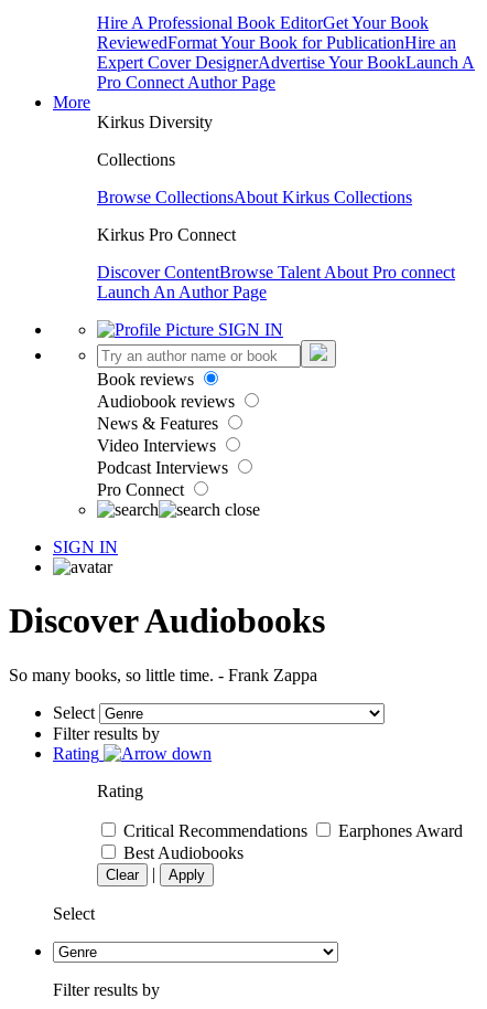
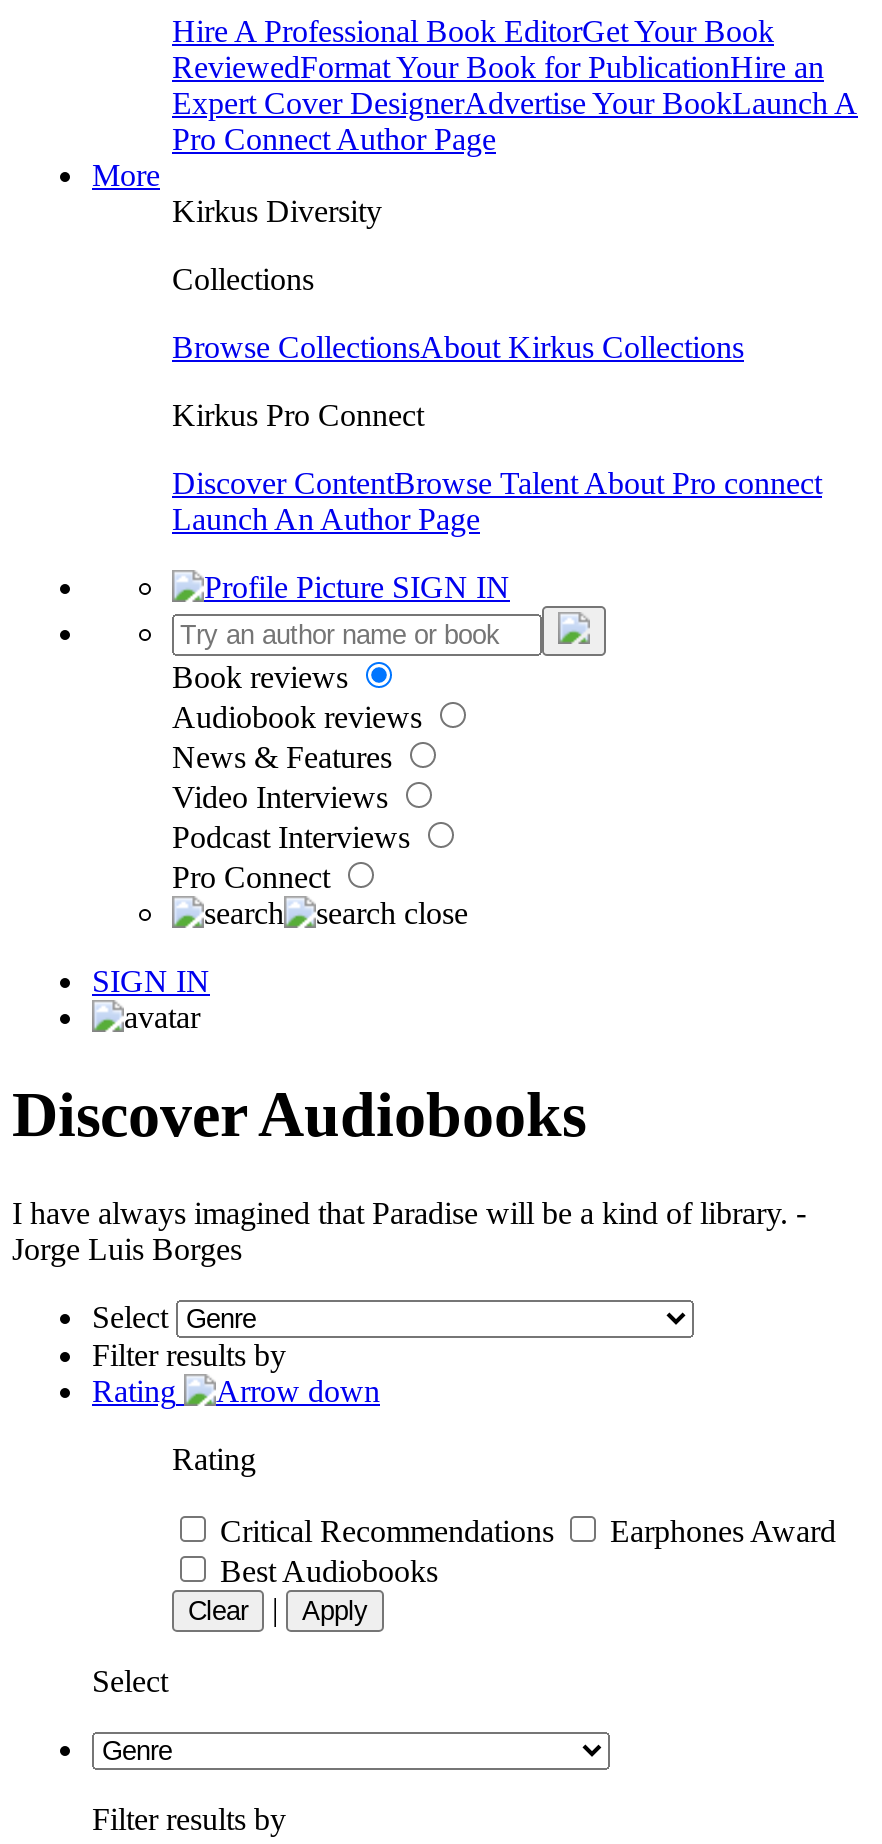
- So many books, so little time. - Frank Zappa
+ I have always imagined that Paradise will be a kind of library. -
+ Jorge Luis Borges
